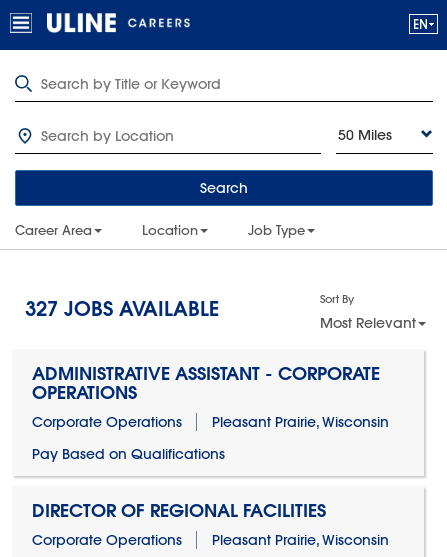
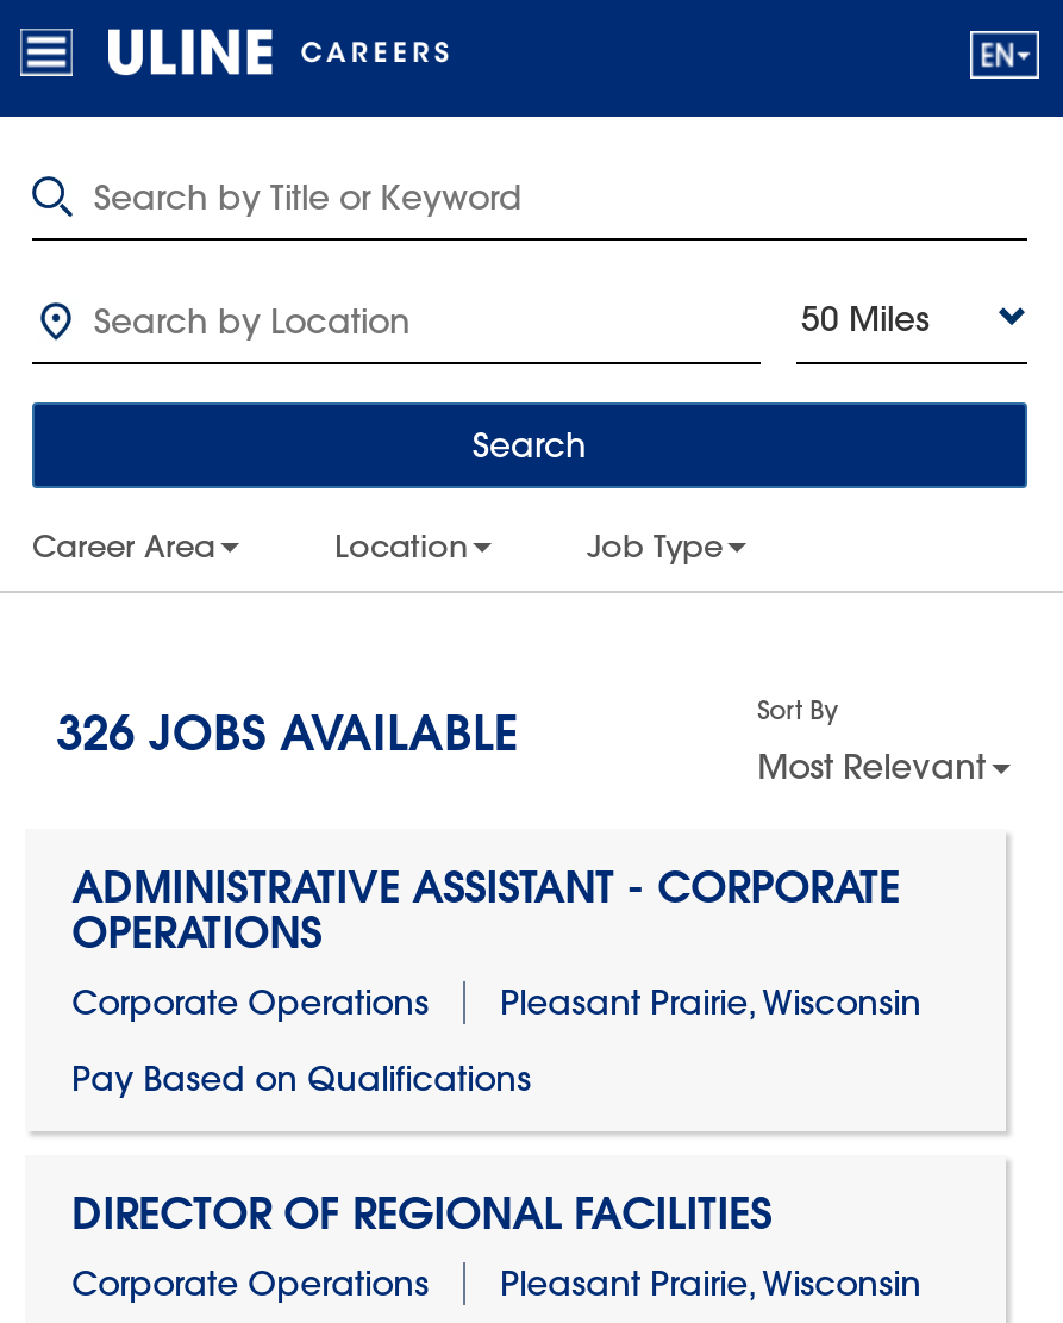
- 327 JOBS AVAILABLE
+ 326 JOBS AVAILABLE
